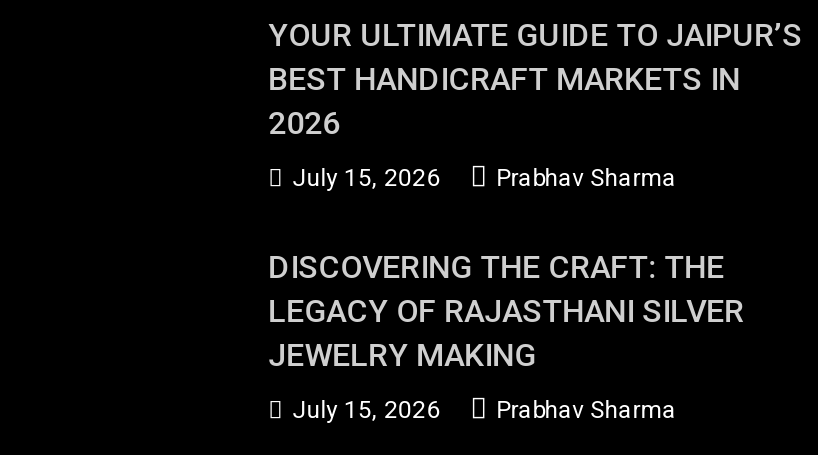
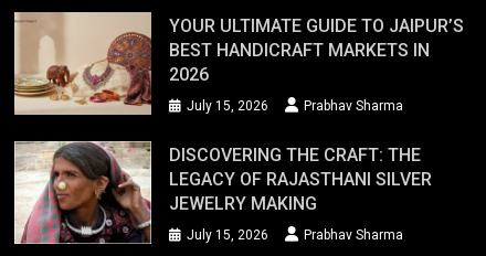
+ [image]

+ [image]
